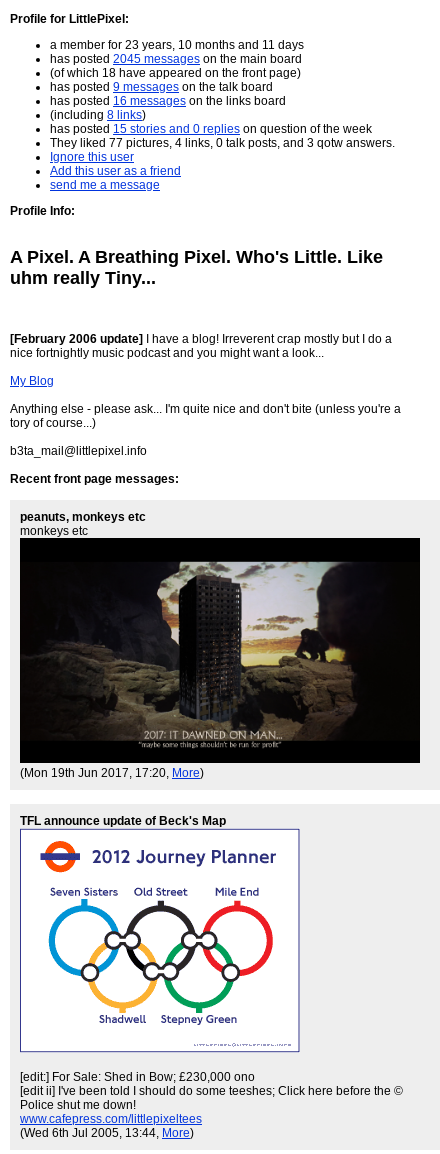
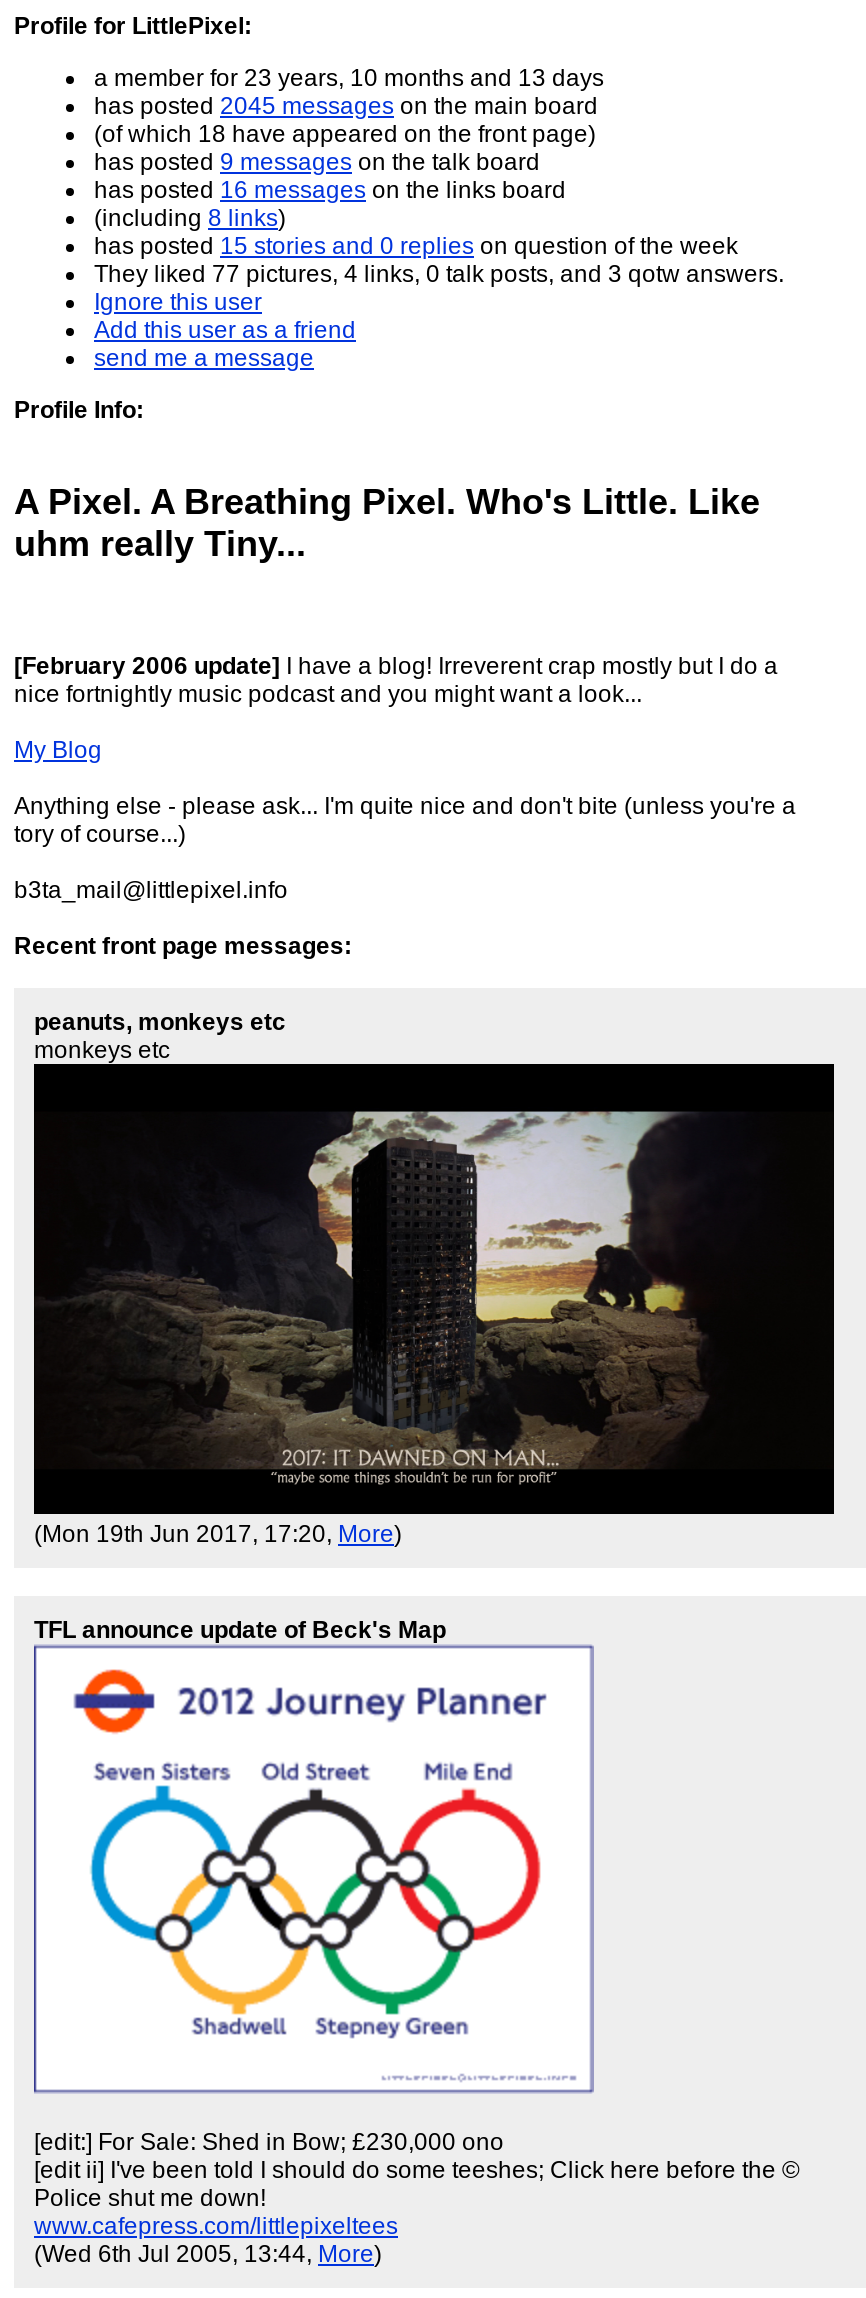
- a member for 23 years, 10 months and 11 days
+ a member for 23 years, 10 months and 13 days
